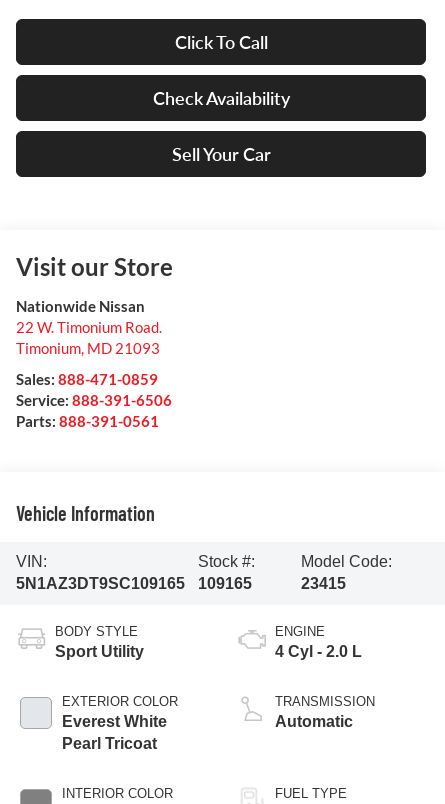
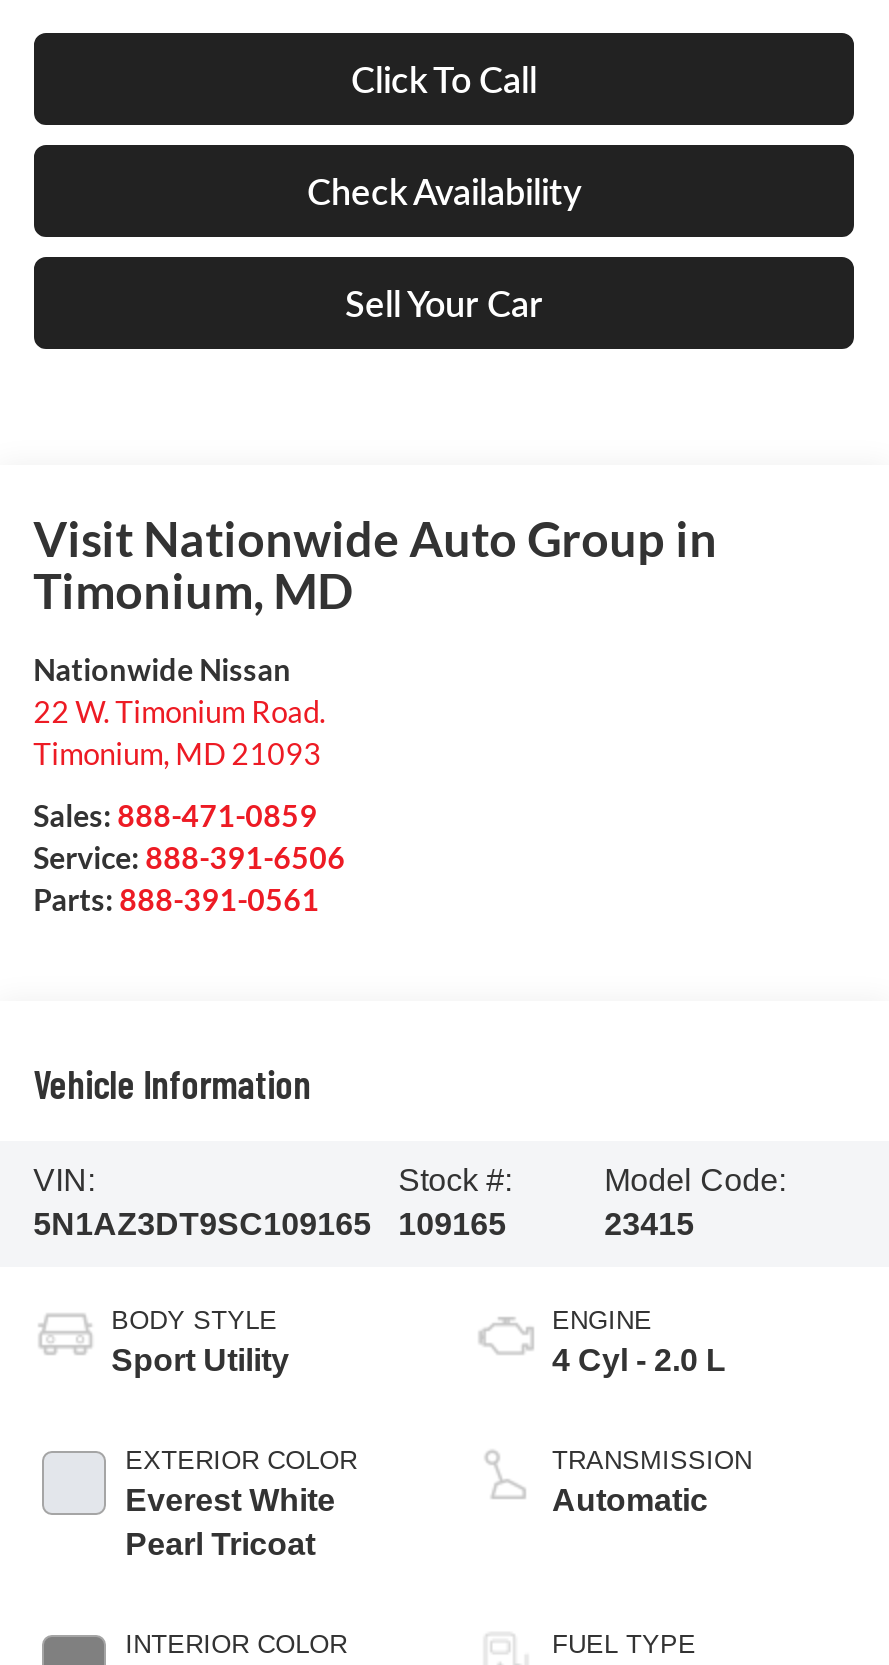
- Visit our Store
+ Visit Nationwide Auto Group in
+ Timonium, MD
